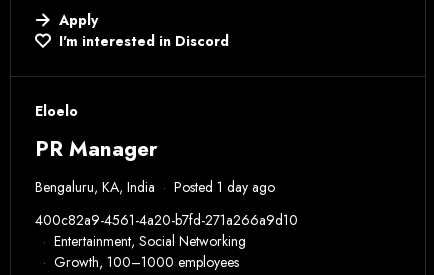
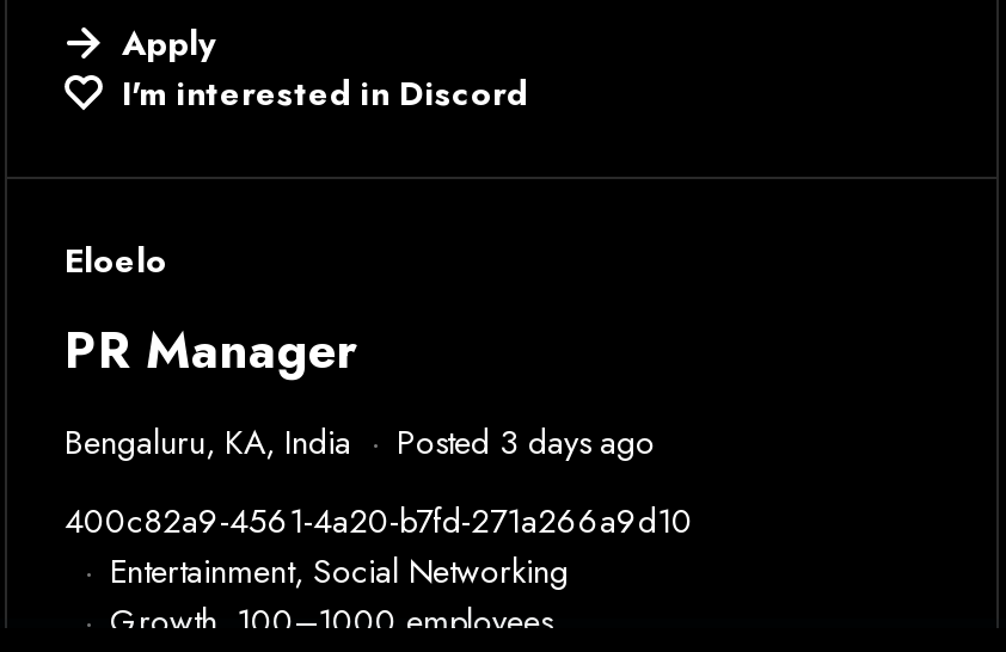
- Posted 1 day ago
+ Posted 3 days ago
